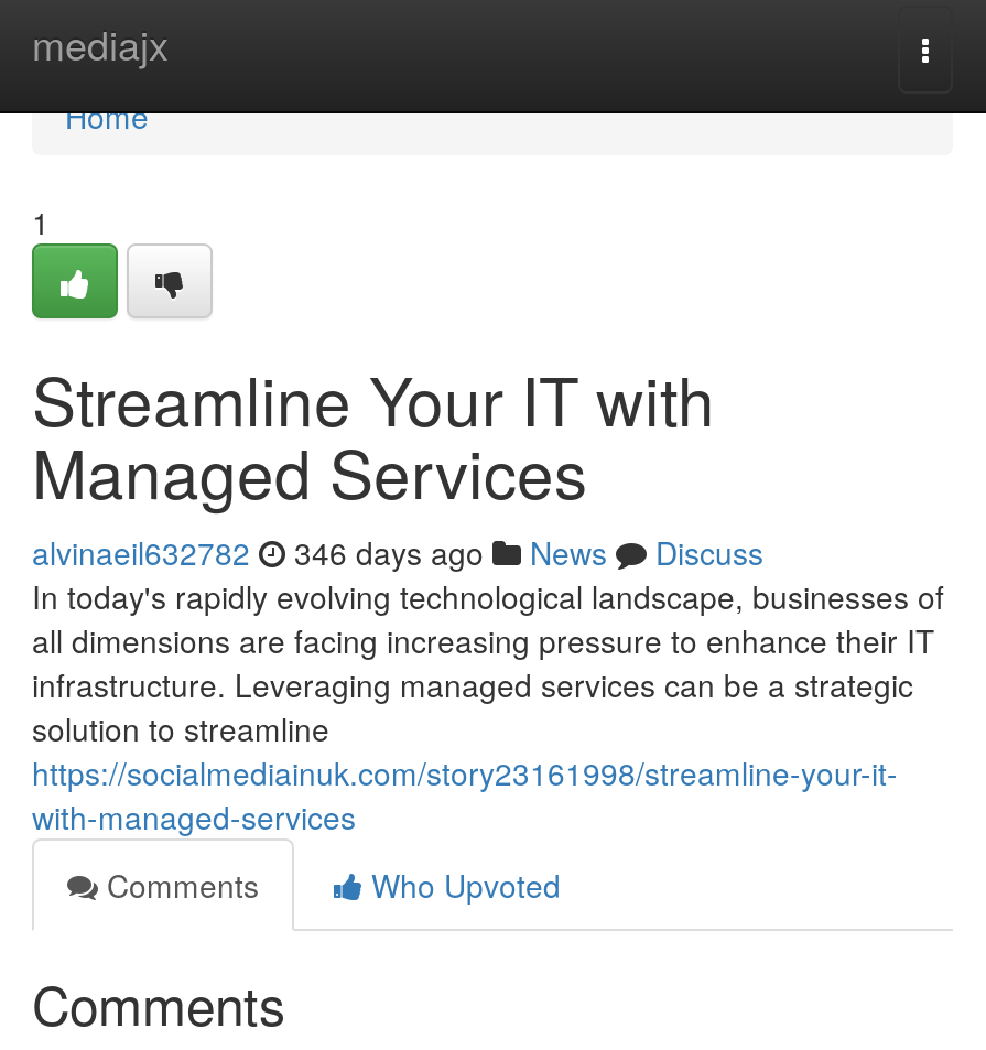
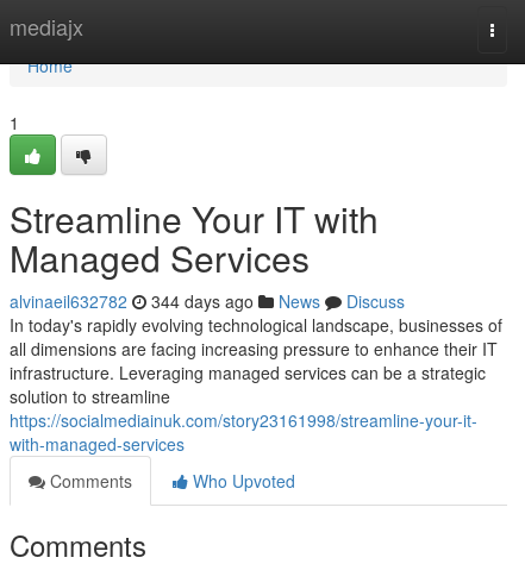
- alvinaeil632782 346 days ago News Discuss
+ alvinaeil632782 344 days ago News Discuss
